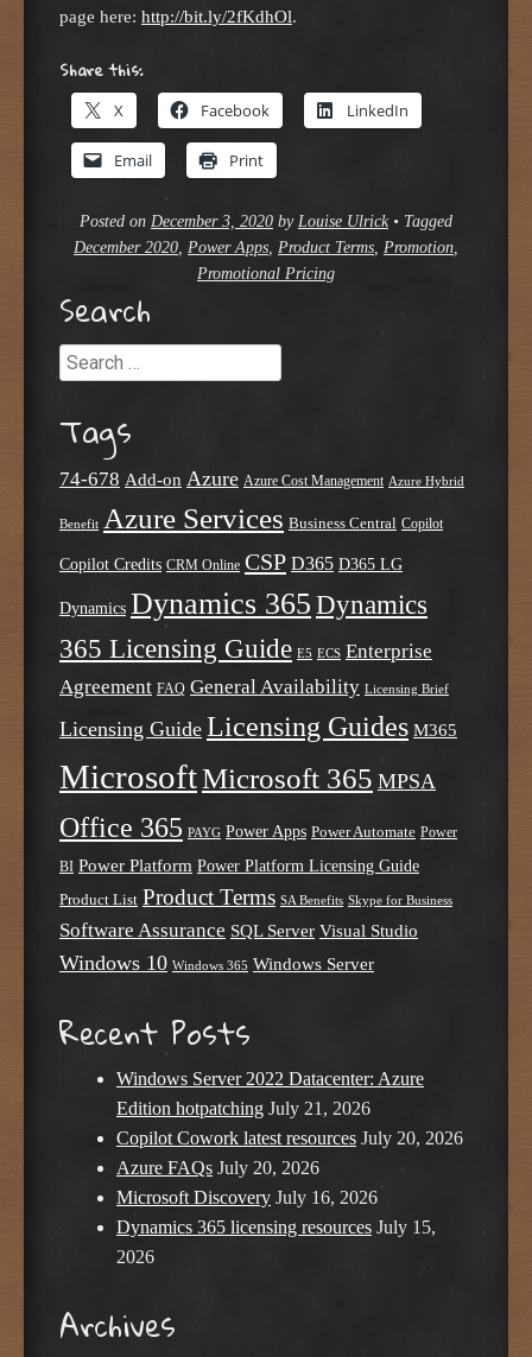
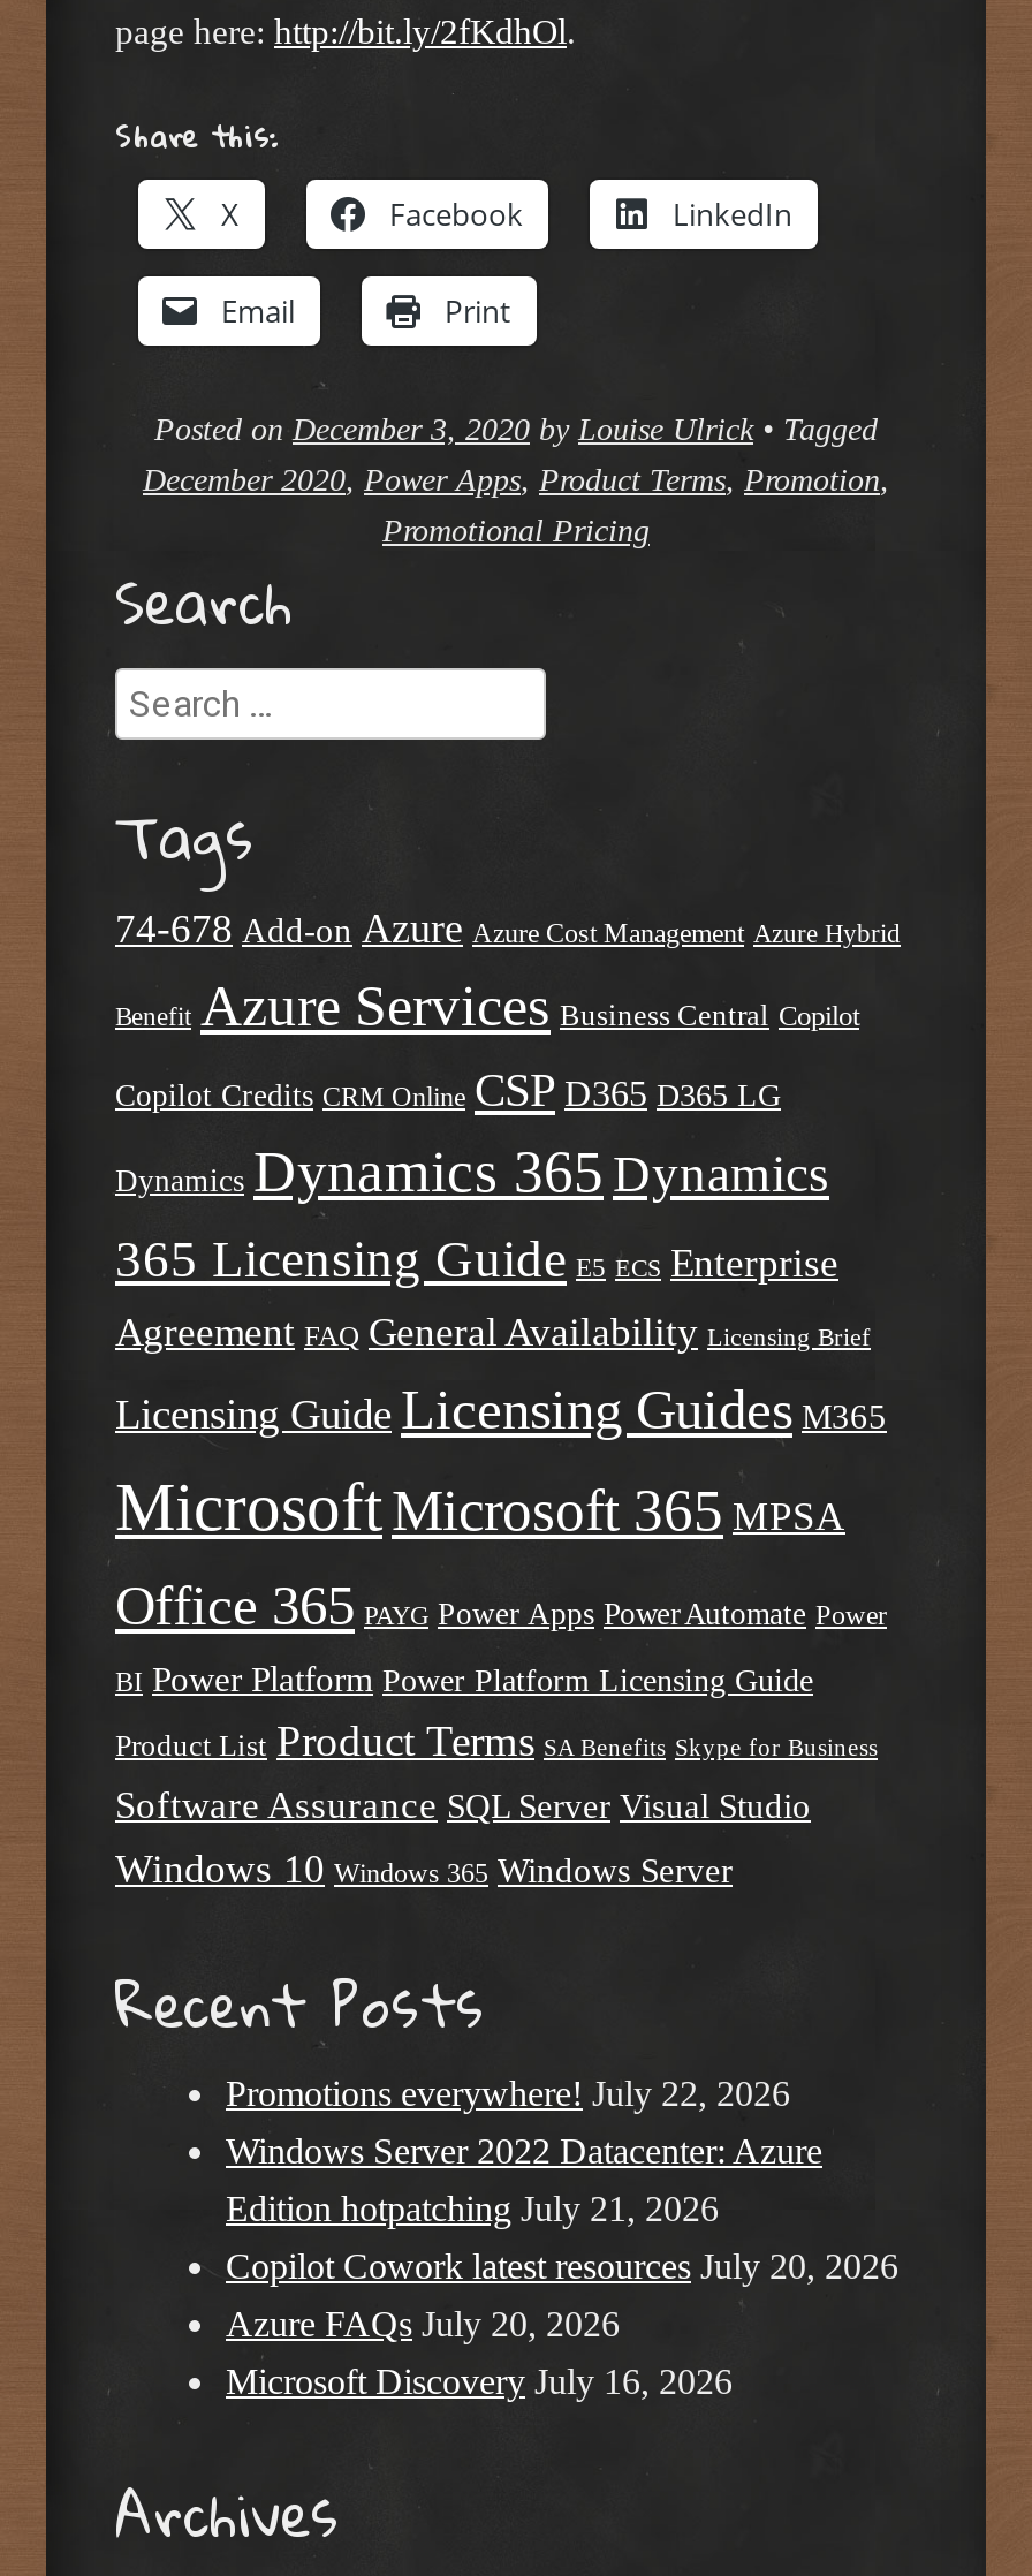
+ Promotions everywhere! July 22, 2026

moved down: Windows Server 2022 Datacenter: Azure | Edition hotpatching July 21, 2026 | Copilot Cowork latest resources July 20, 2026 | Azure FAQs July 20, 2026 | Microsoft Discovery July 16, 2026

- Dynamics 365 licensing resources July 15,
- 2026
